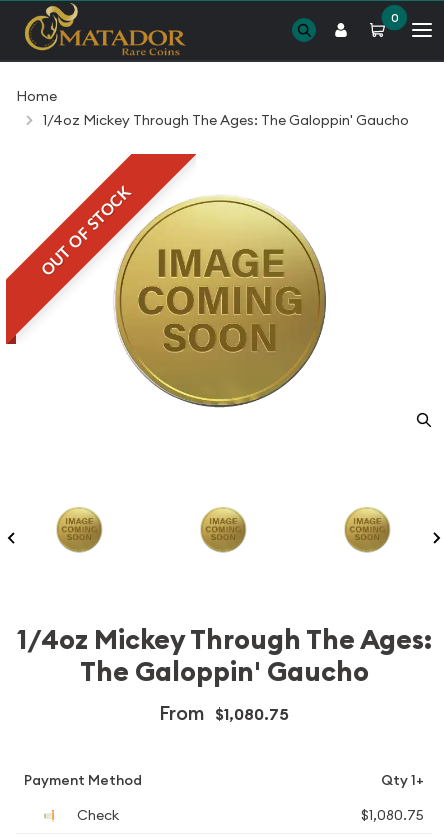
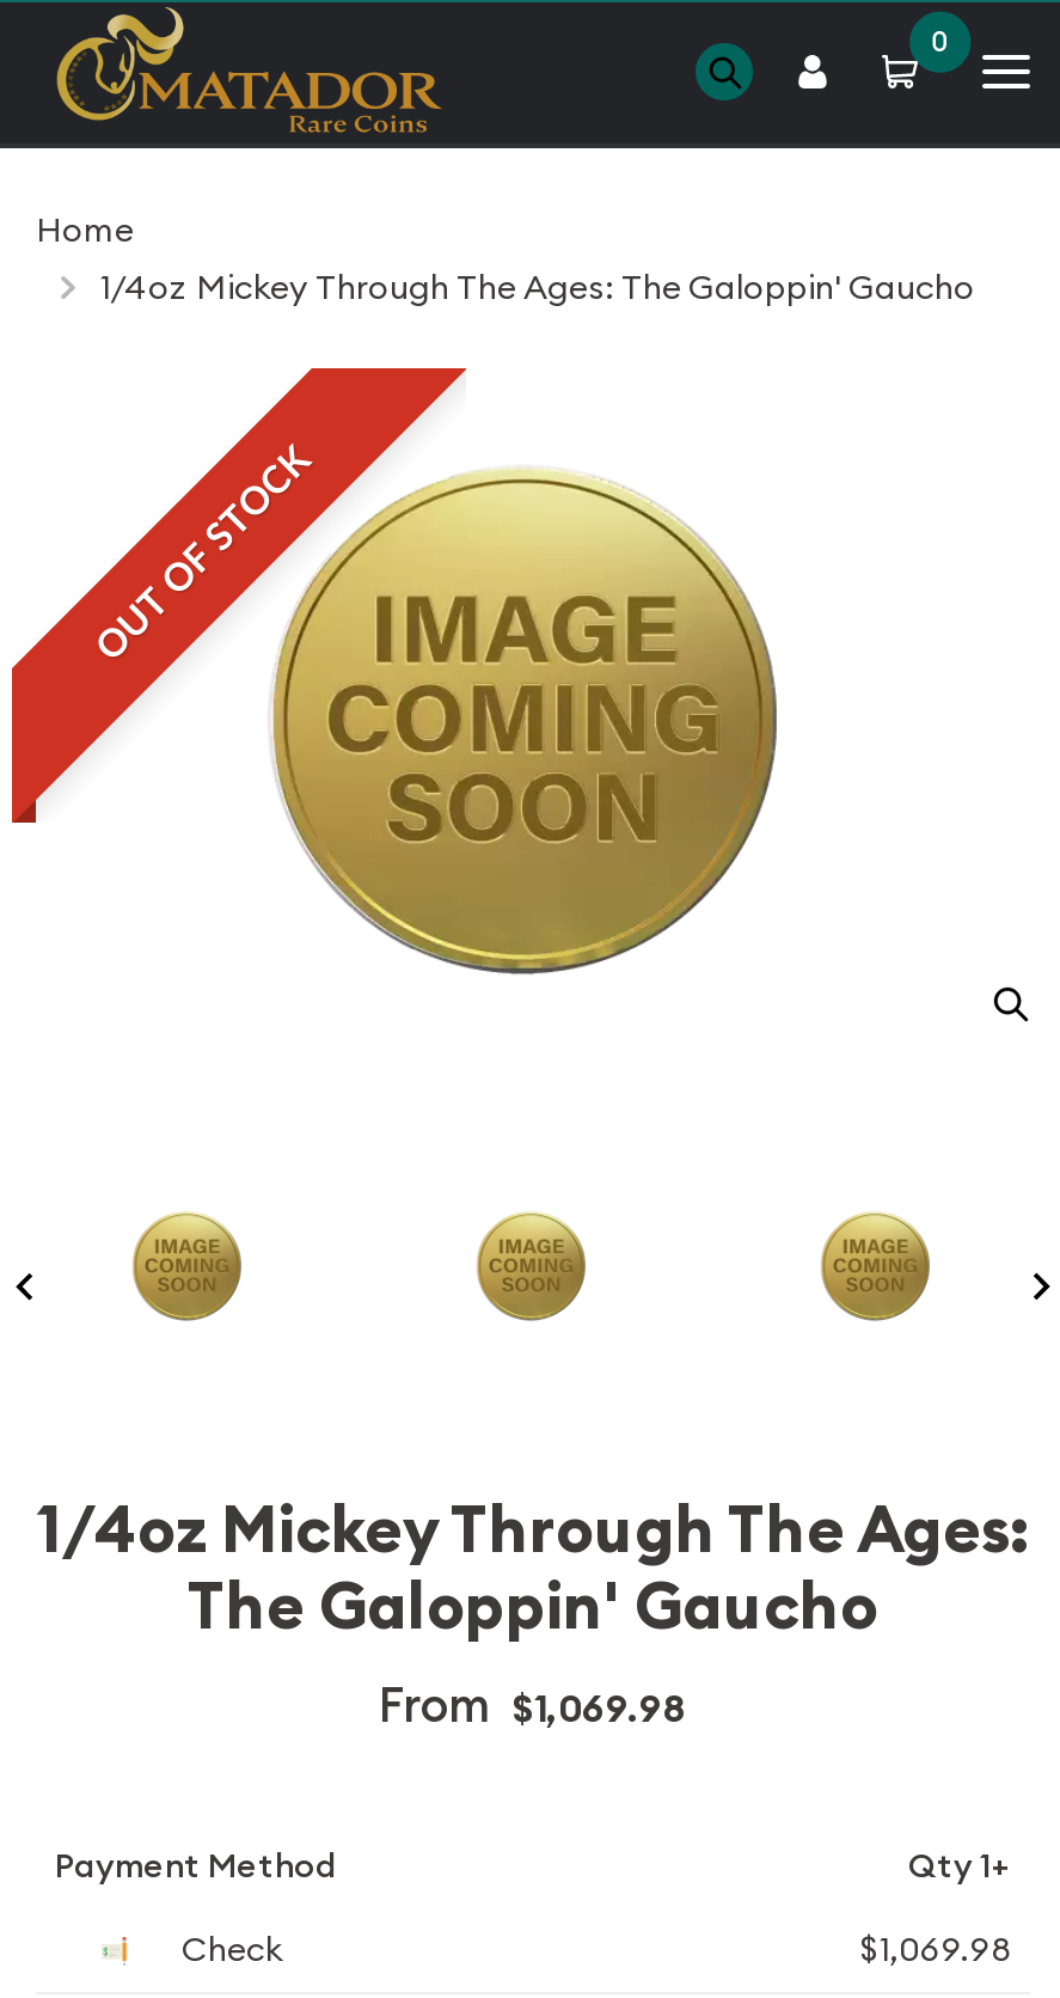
- From $1,080.75
+ From $1,069.98

- $1,080.75
+ $1,069.98
